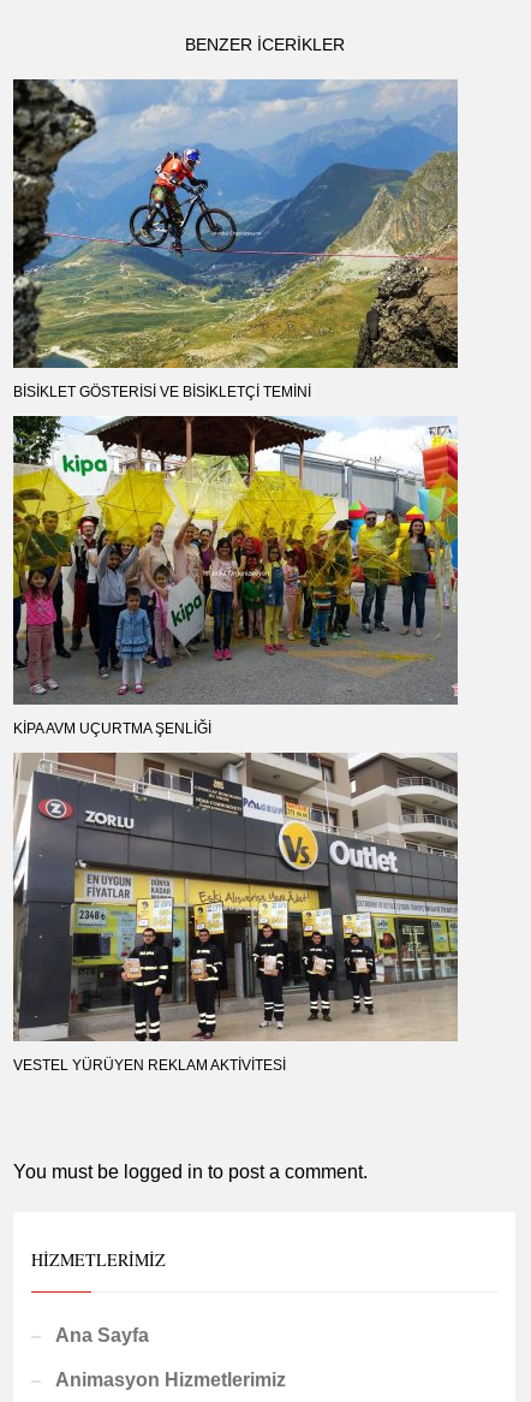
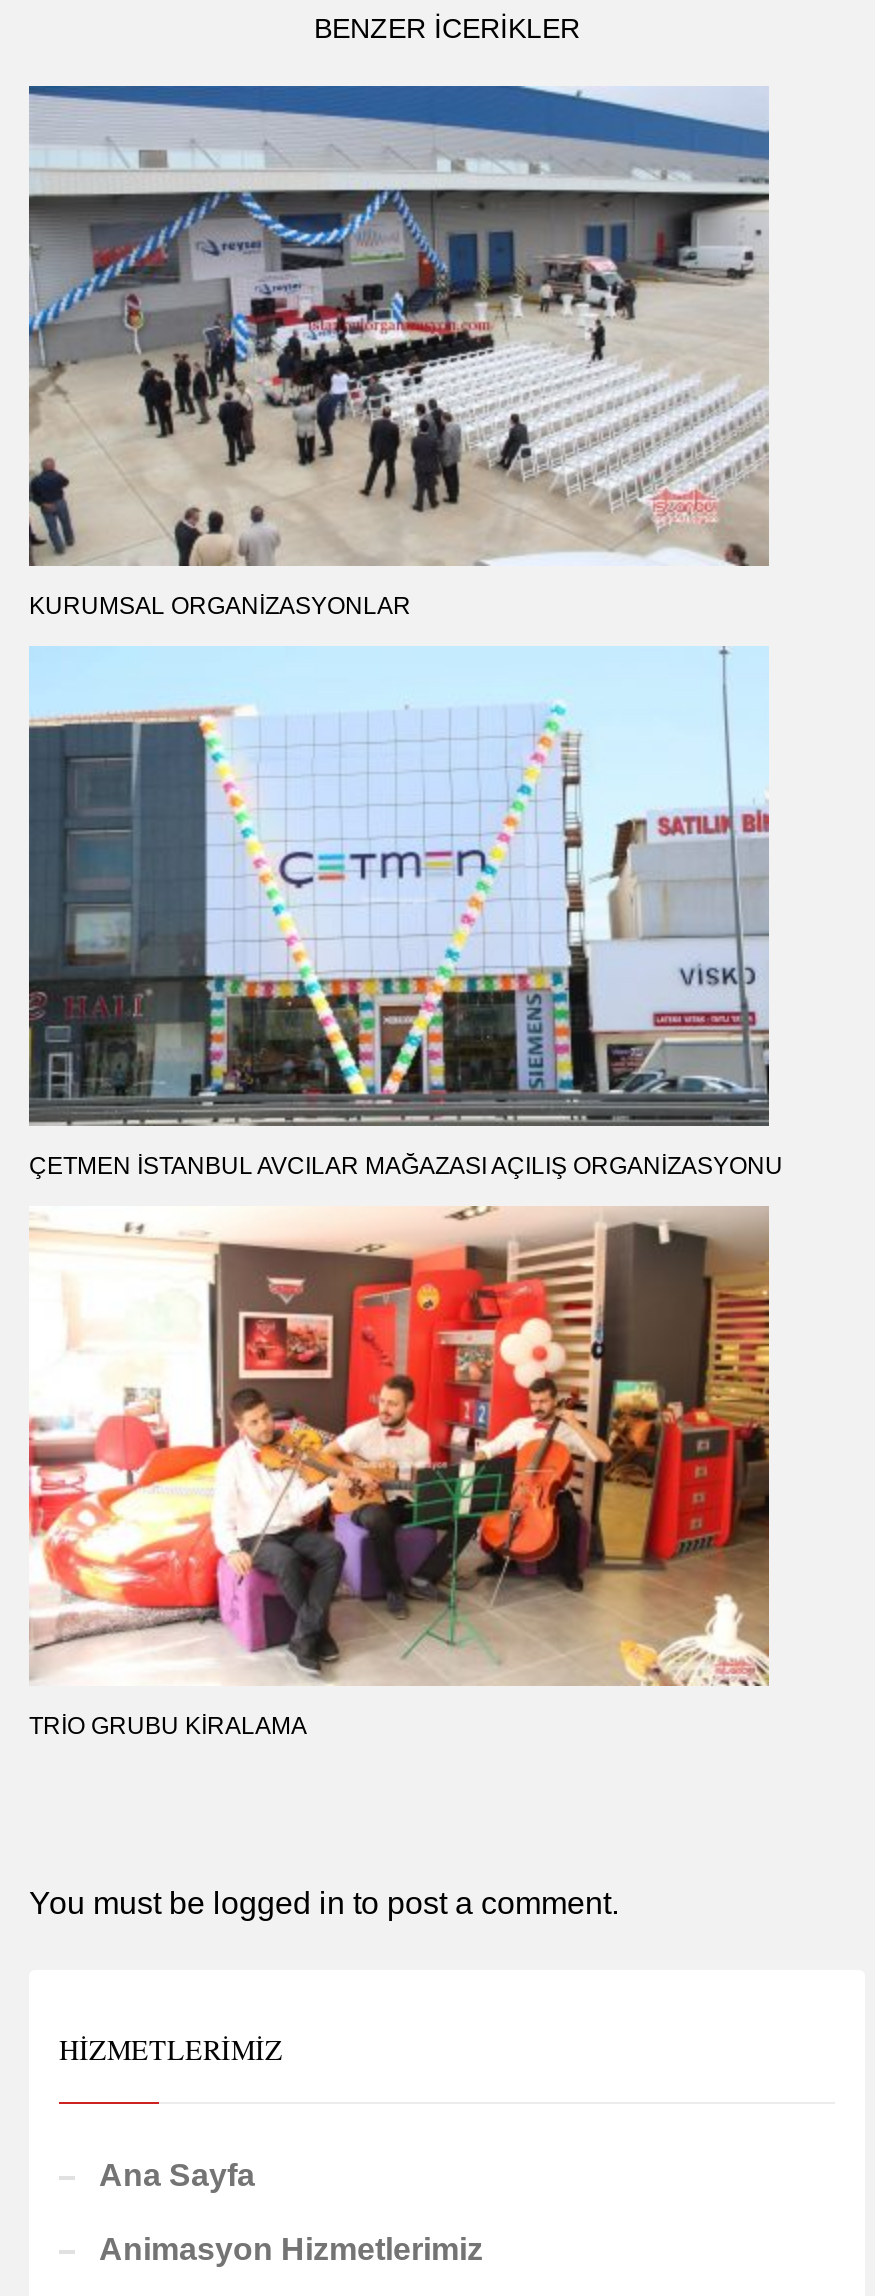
- [image]
- BISIKLET GÖSTERISI VE BISIKLETÇI TEMINI
+ [image]
+ KURUMSAL ORGANIZASYONLAR

- [image]
- KIPA AVM UÇURTMA ŞENLIĞI
+ [image]
+ ÇETMEN İSTANBUL AVCILAR MAĞAZASI AÇILIŞ ORGANIZASYONU

- [image]
- VESTEL YÜRÜYEN REKLAM AKTIVITESI
+ [image]
+ TRIO GRUBU KIRALAMA
